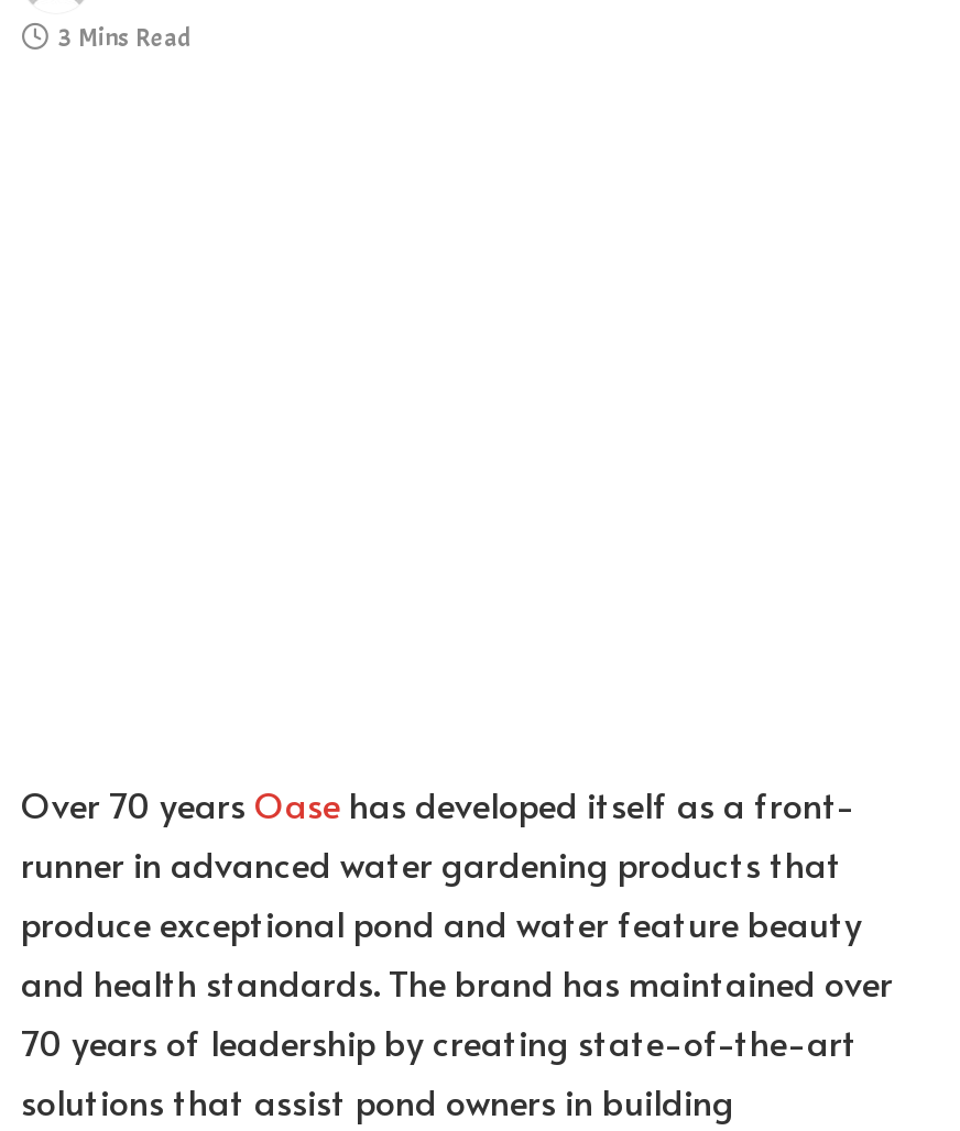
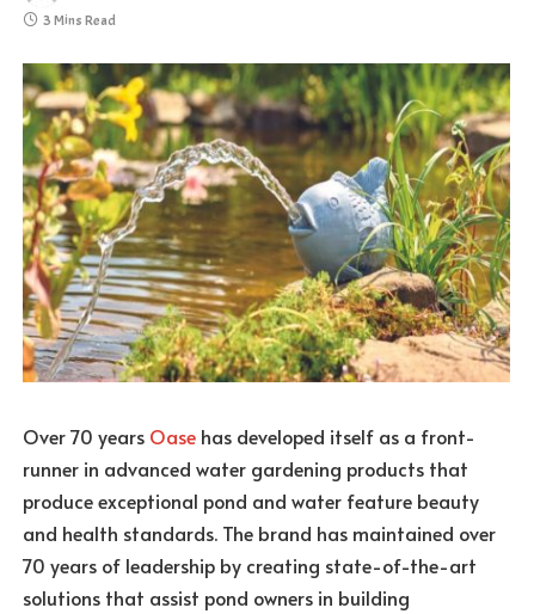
+ [image]
